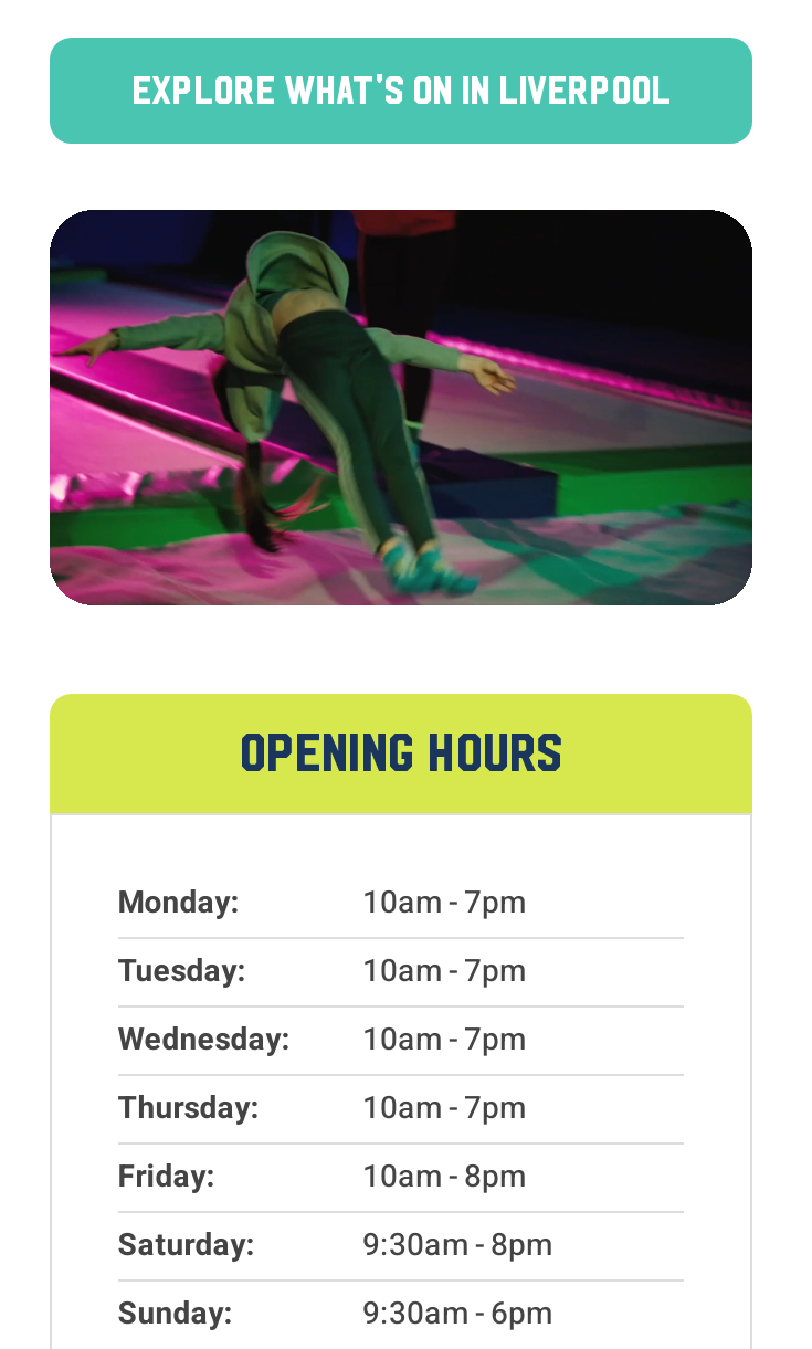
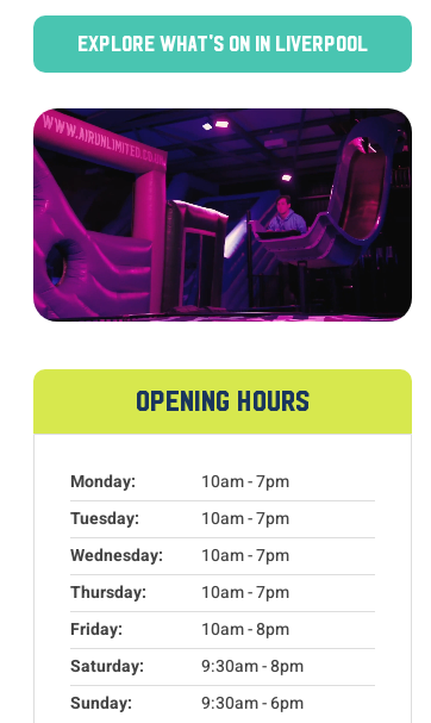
- [image]
+ [image]
